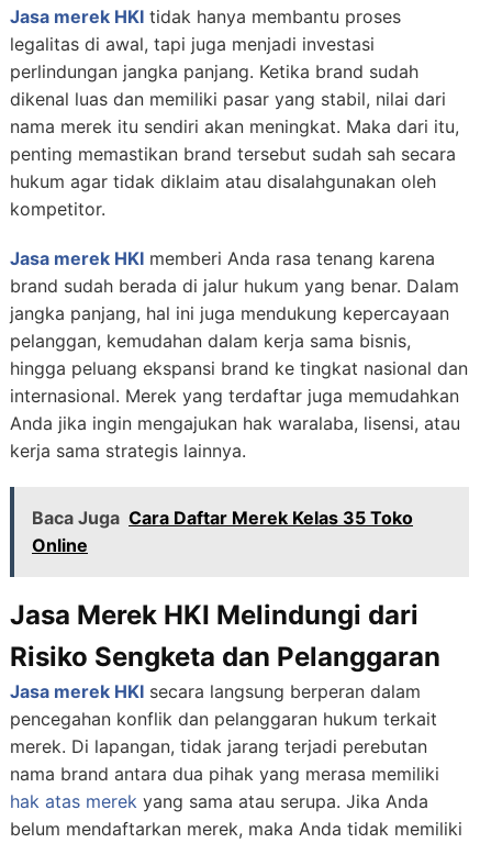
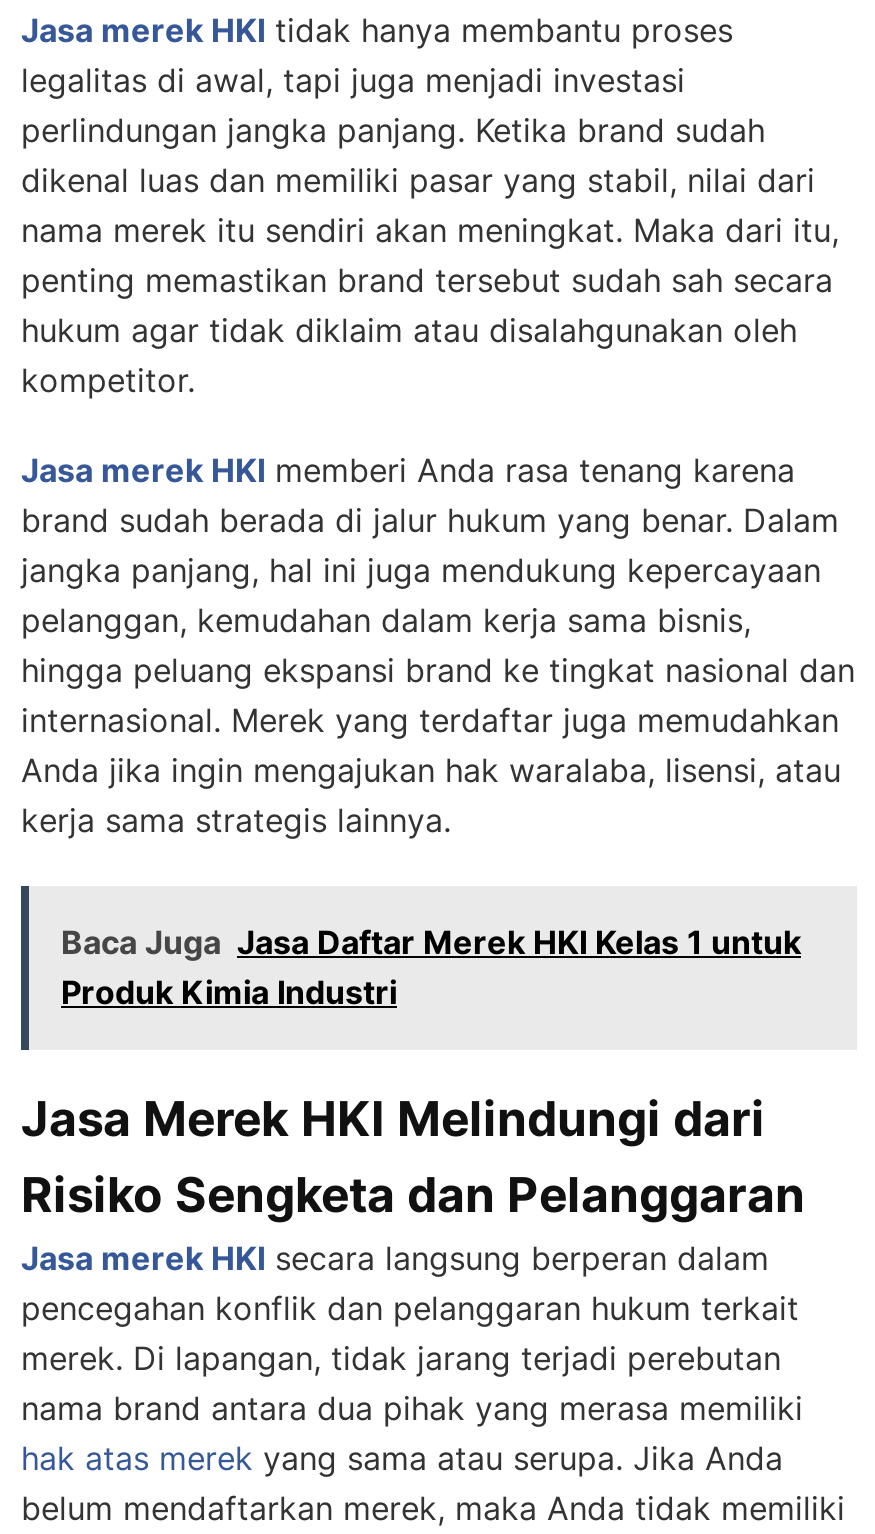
- Baca Juga Cara Daftar Merek Kelas 35 Toko
- Online
+ Baca Juga Jasa Daftar Merek HKI Kelas 1 untuk
+ Produk Kimia Industri
